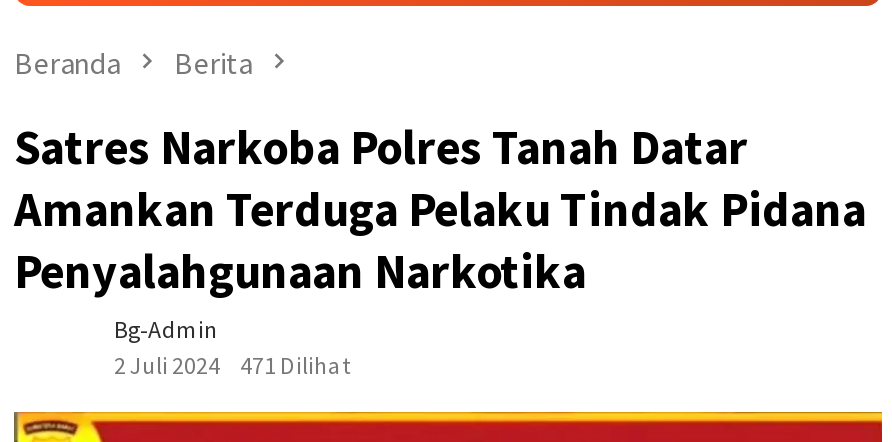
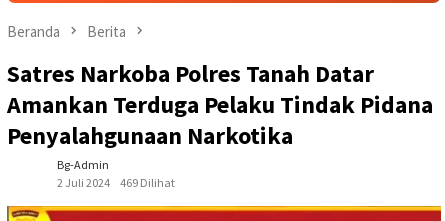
- 2 Juli 2024 471 Dilihat
+ 2 Juli 2024 469 Dilihat
